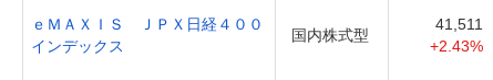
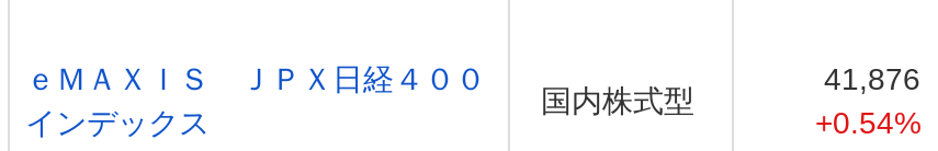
- 41,511
- +2.43%
+ 41,876
+ +0.54%
